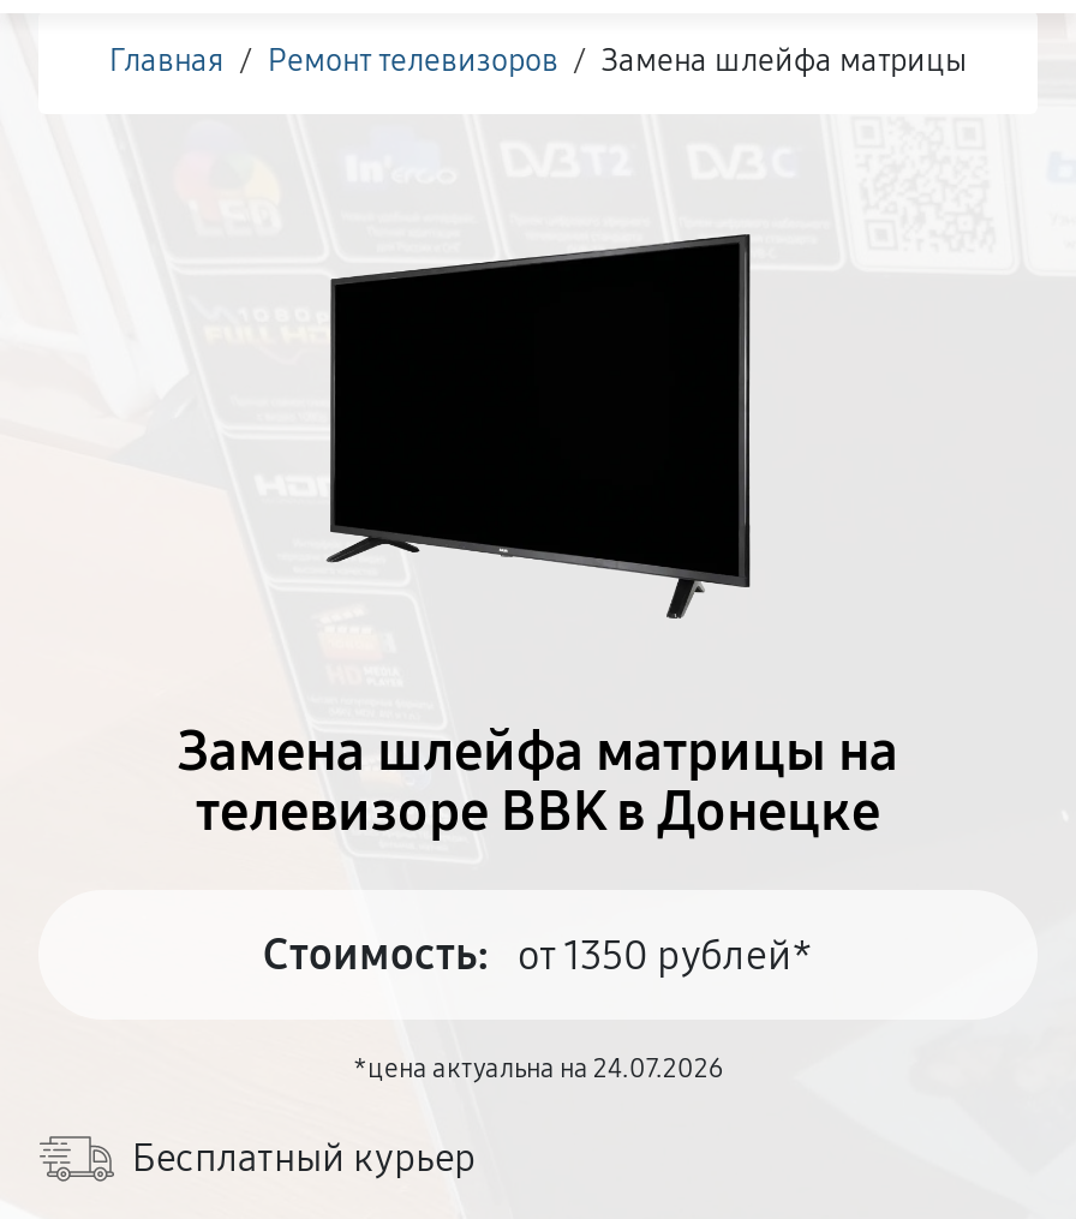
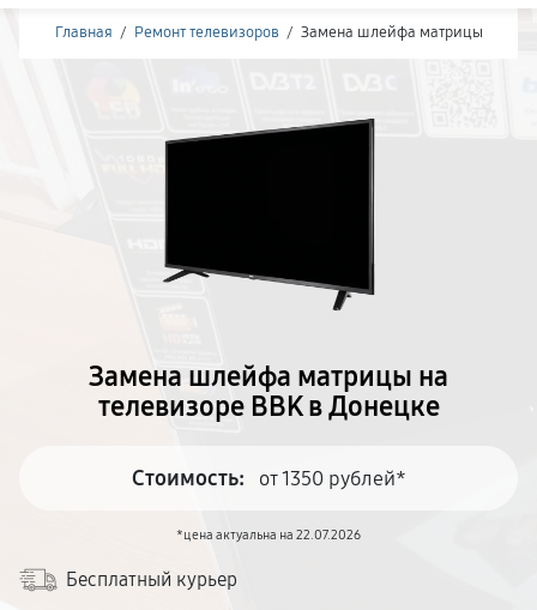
- *цена актуальна на 24.07.2026
+ *цена актуальна на 22.07.2026
